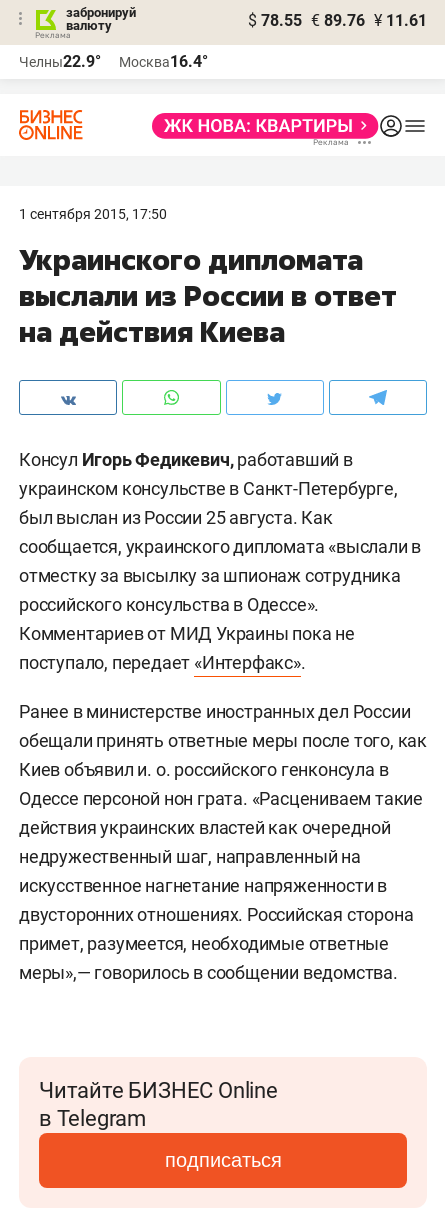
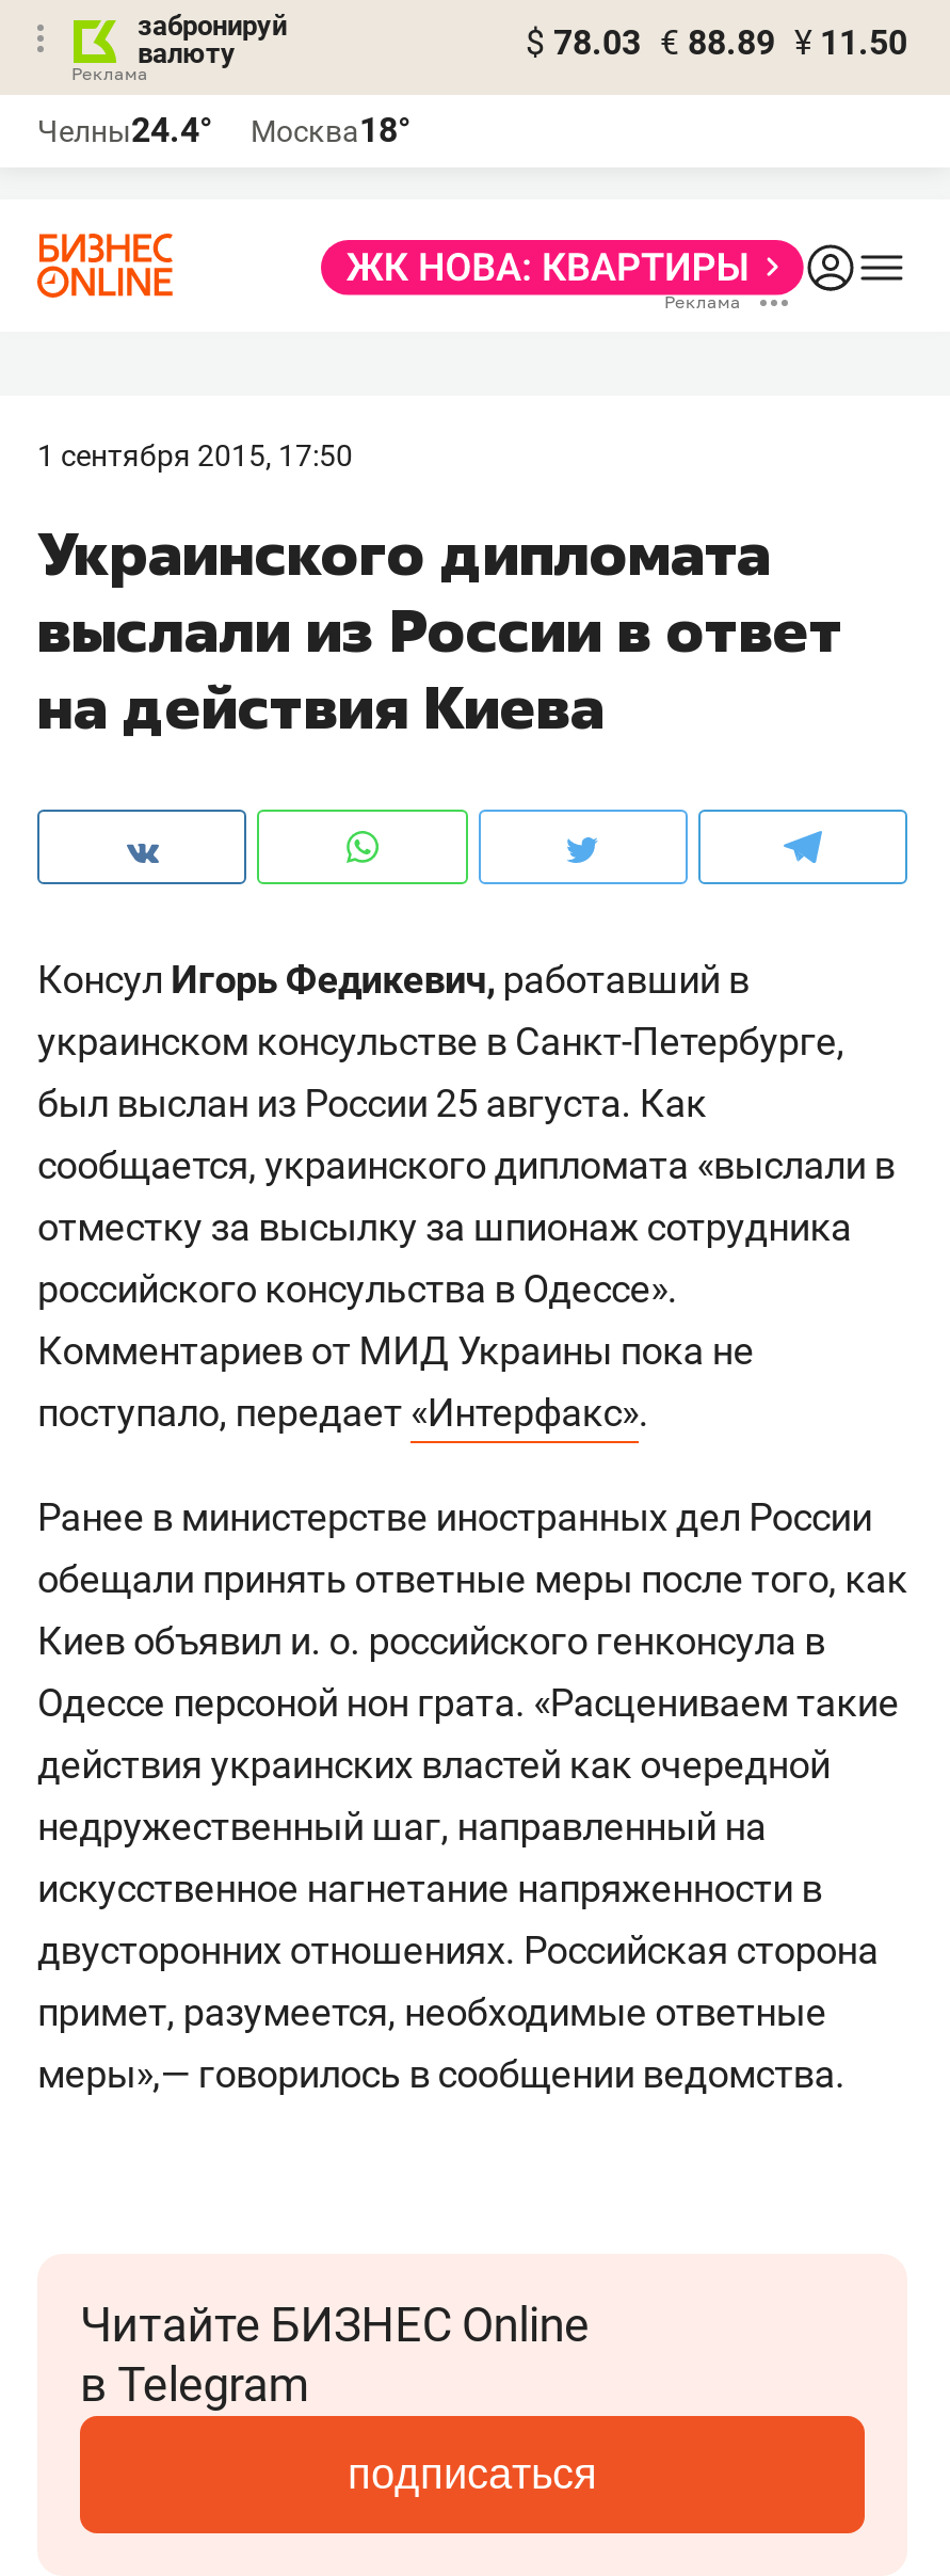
- $ 78.55 € 89.76 ¥ 11.61
+ $ 78.03 € 88.89 ¥ 11.50

- Челны22.9°
+ Челны24.4°

- Москва16.4°
+ Москва18°
